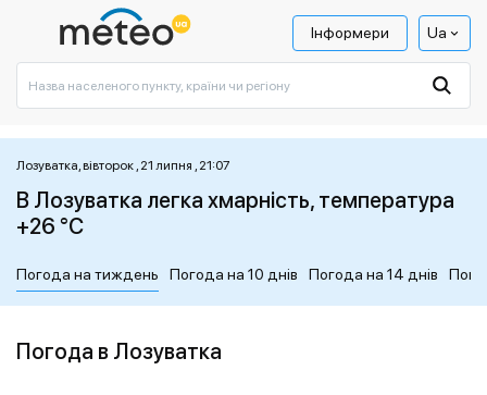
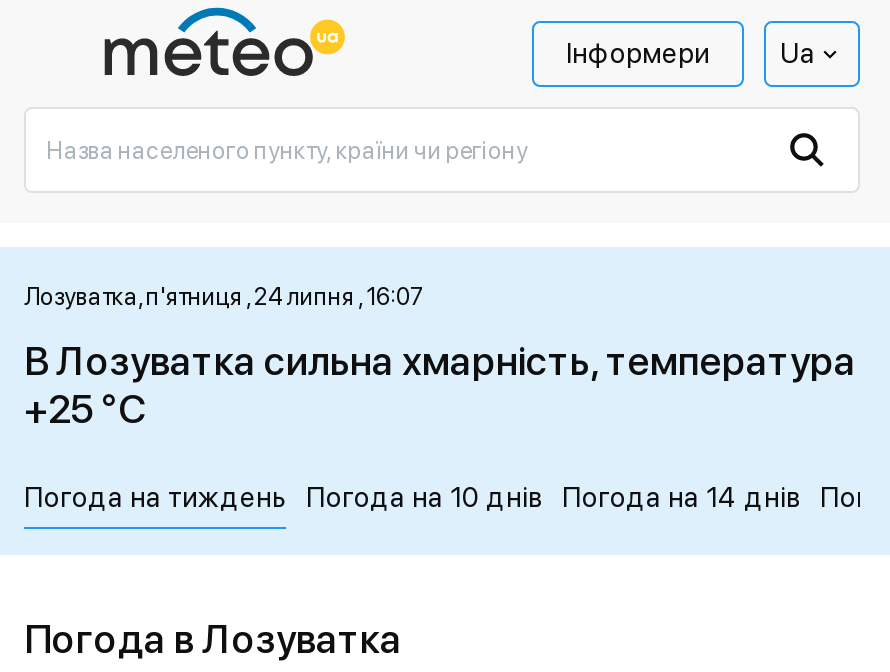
- Лозуватка, вівторок , 21 липня , 21:07
+ Лозуватка, п'ятниця , 24 липня , 16:07

- В Лозуватка легка хмарність, температура
+ В Лозуватка сильна хмарність, температура

- +26 °C
+ +25 °C
